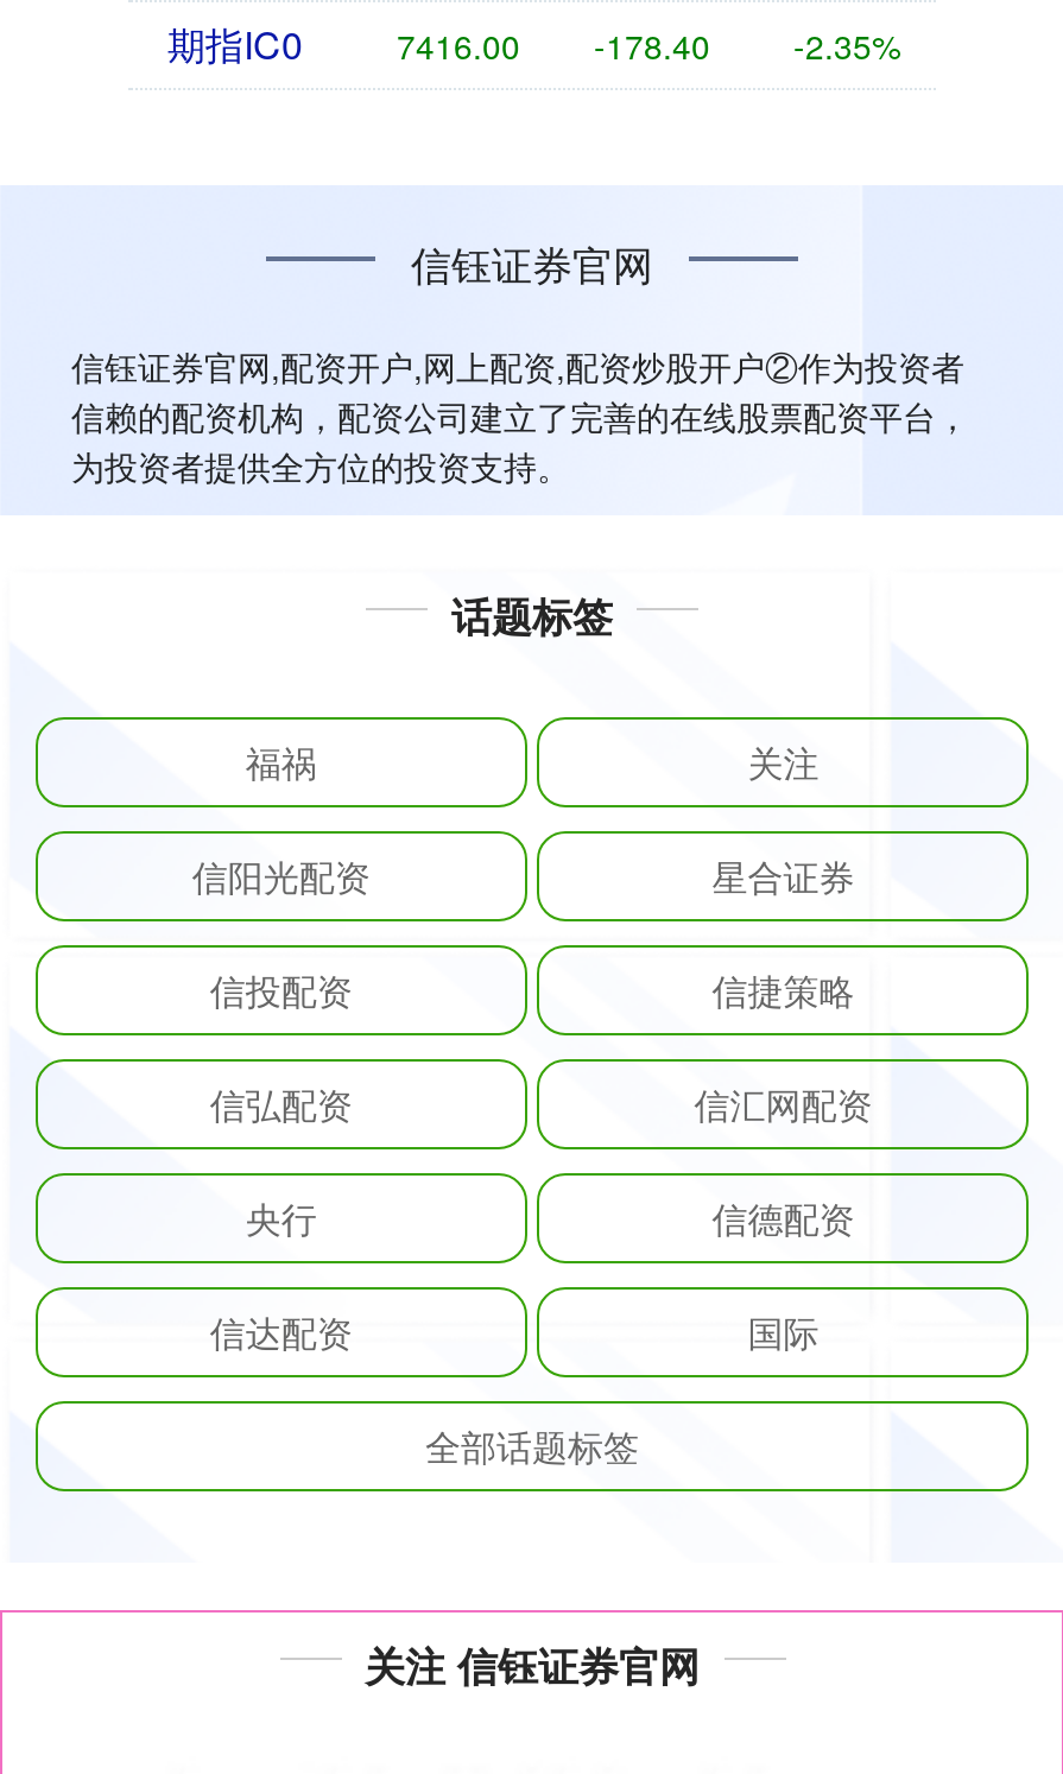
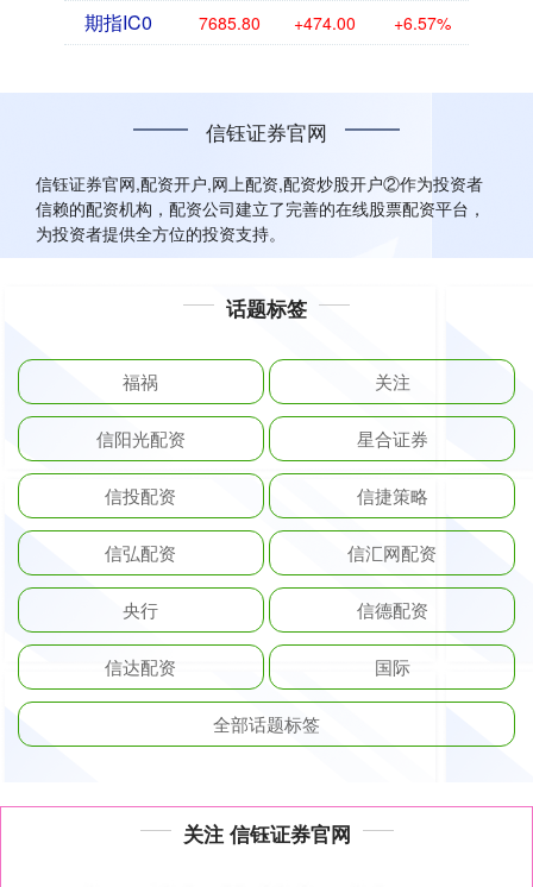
- 7416.00
+ 7685.80

- -178.40
+ +474.00

- -2.35%
+ +6.57%
